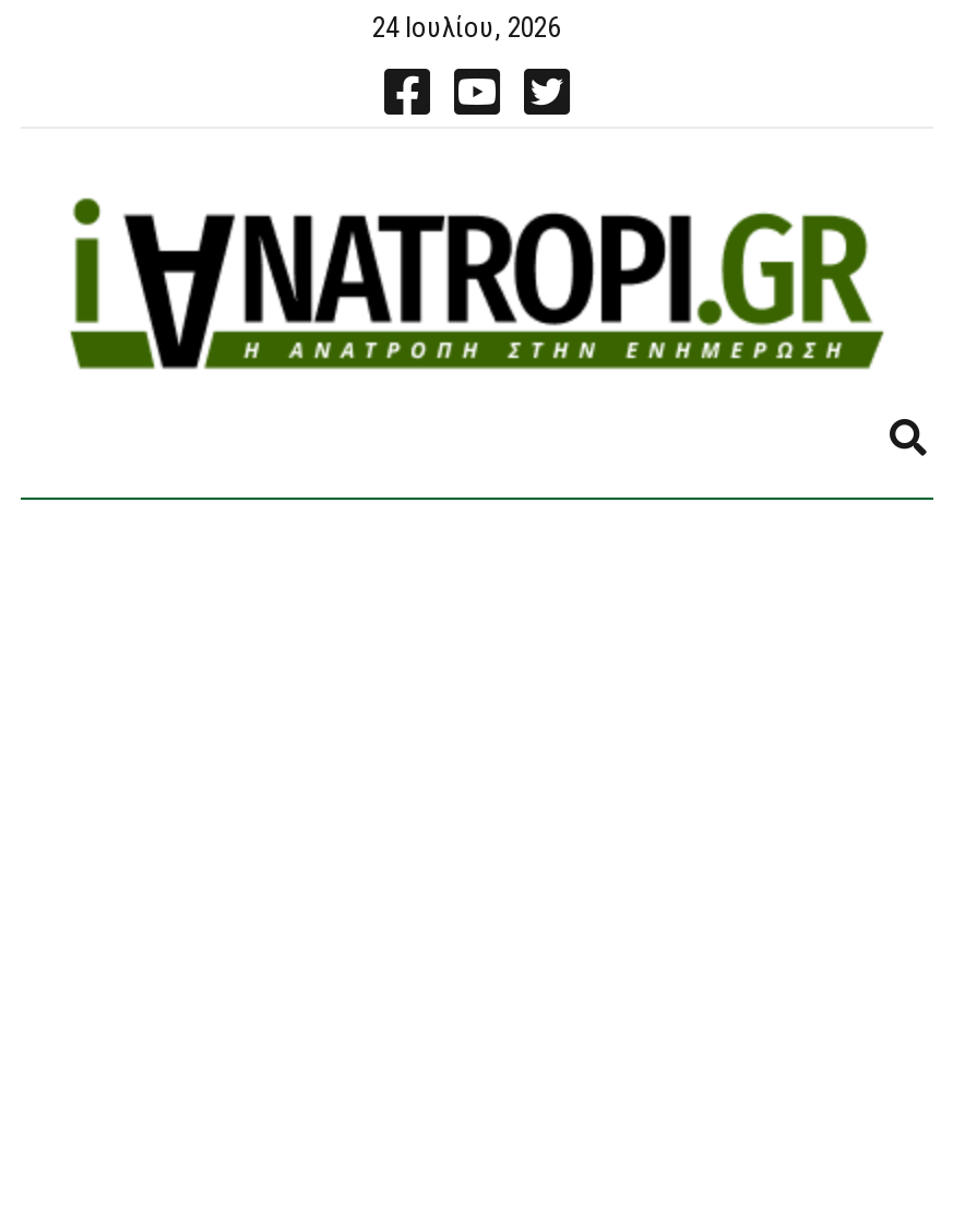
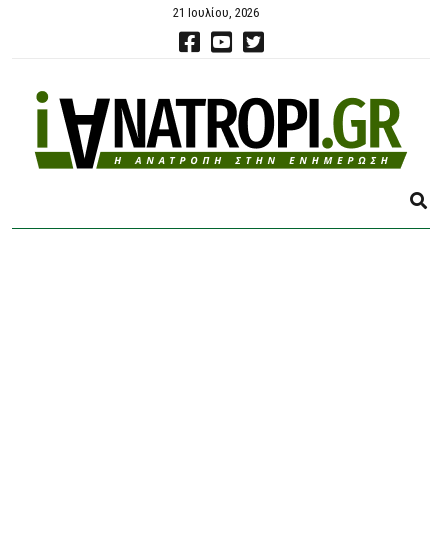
- 24 Ιουλίου, 2026
+ 21 Ιουλίου, 2026
